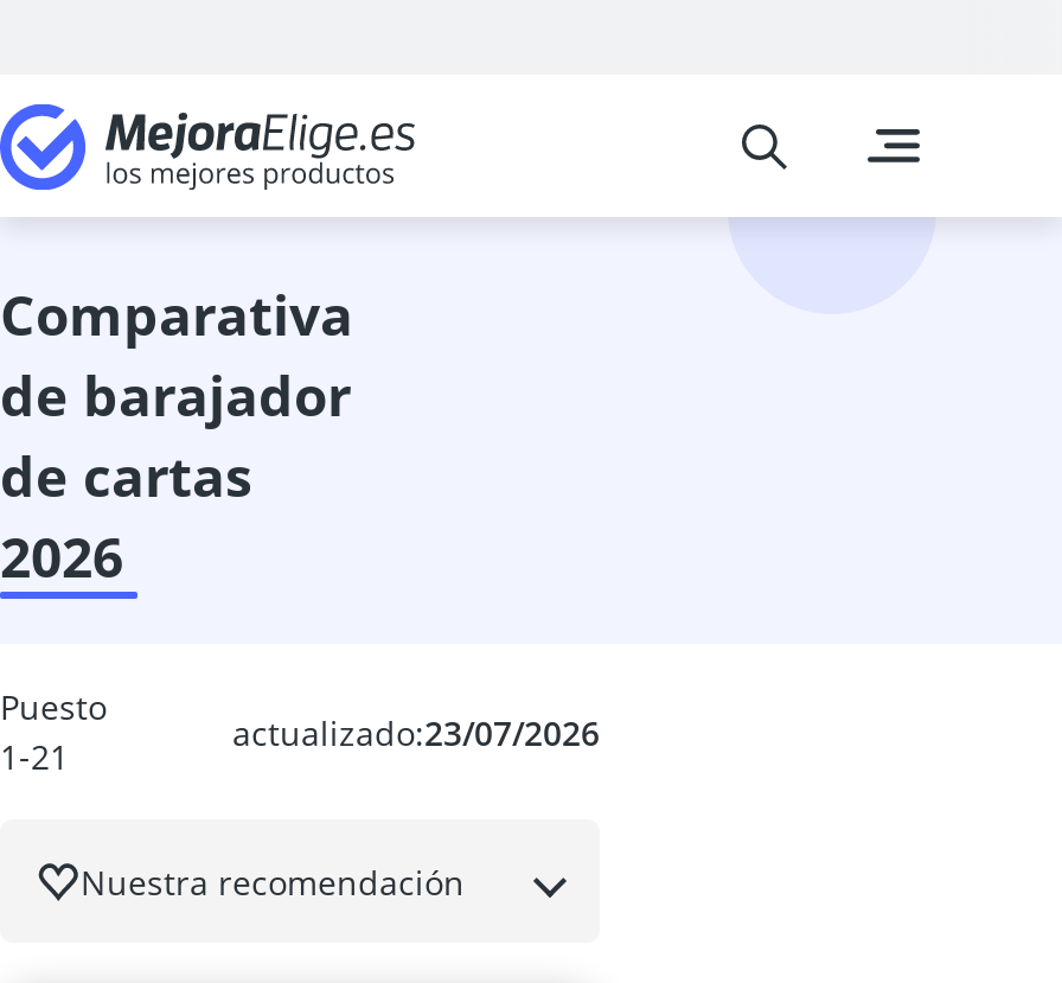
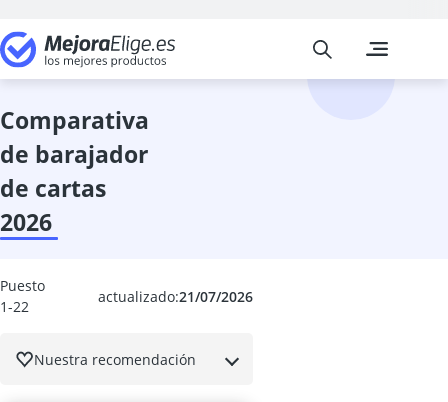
- actualizado:23/07/2026
+ actualizado:21/07/2026

- 1-21
+ 1-22
